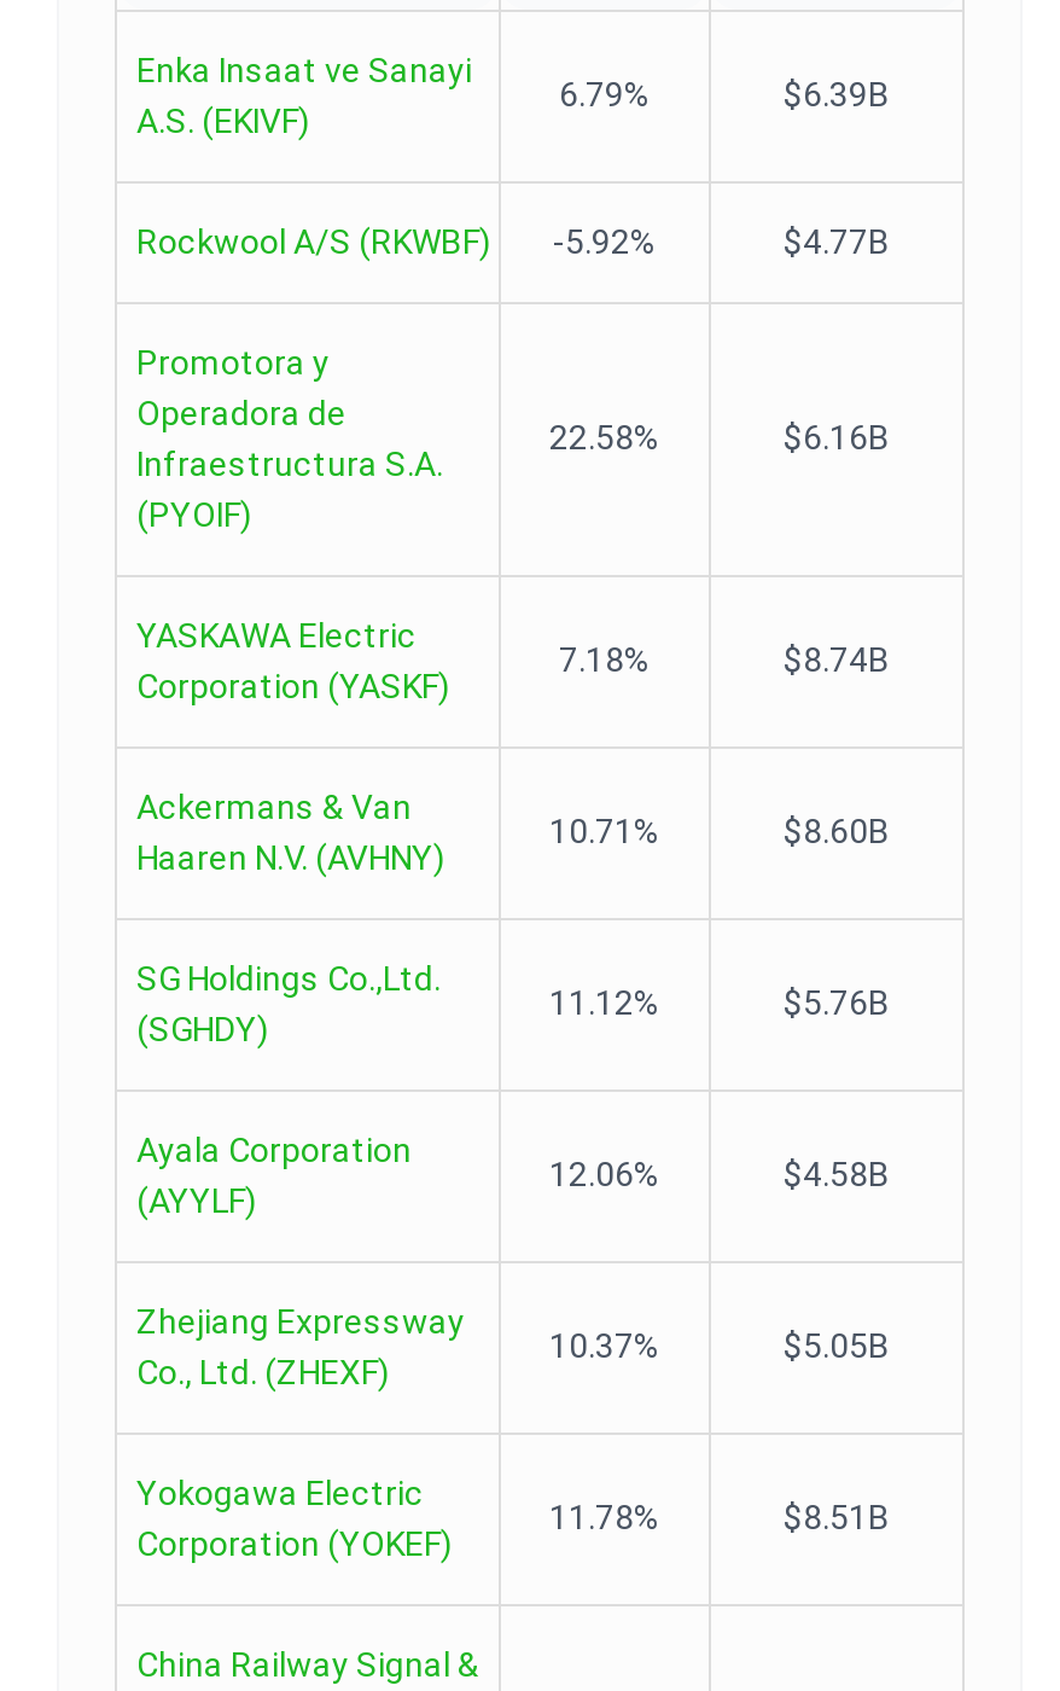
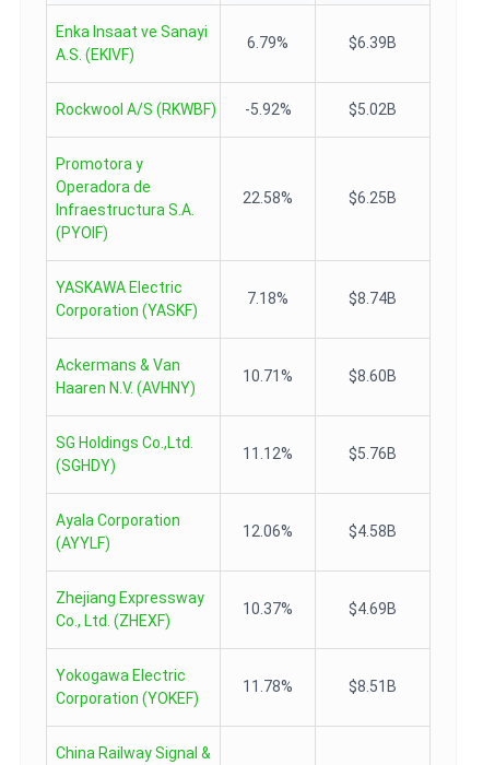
- $4.77B
+ $5.02B

- $6.16B
+ $6.25B

- $5.05B
+ $4.69B
